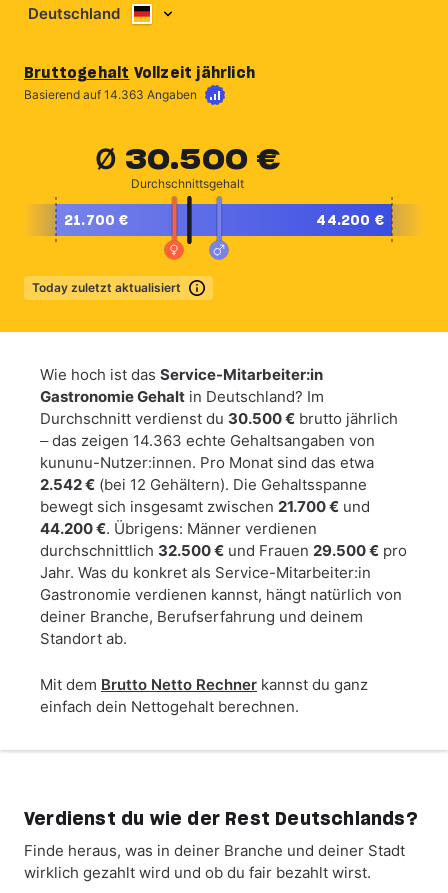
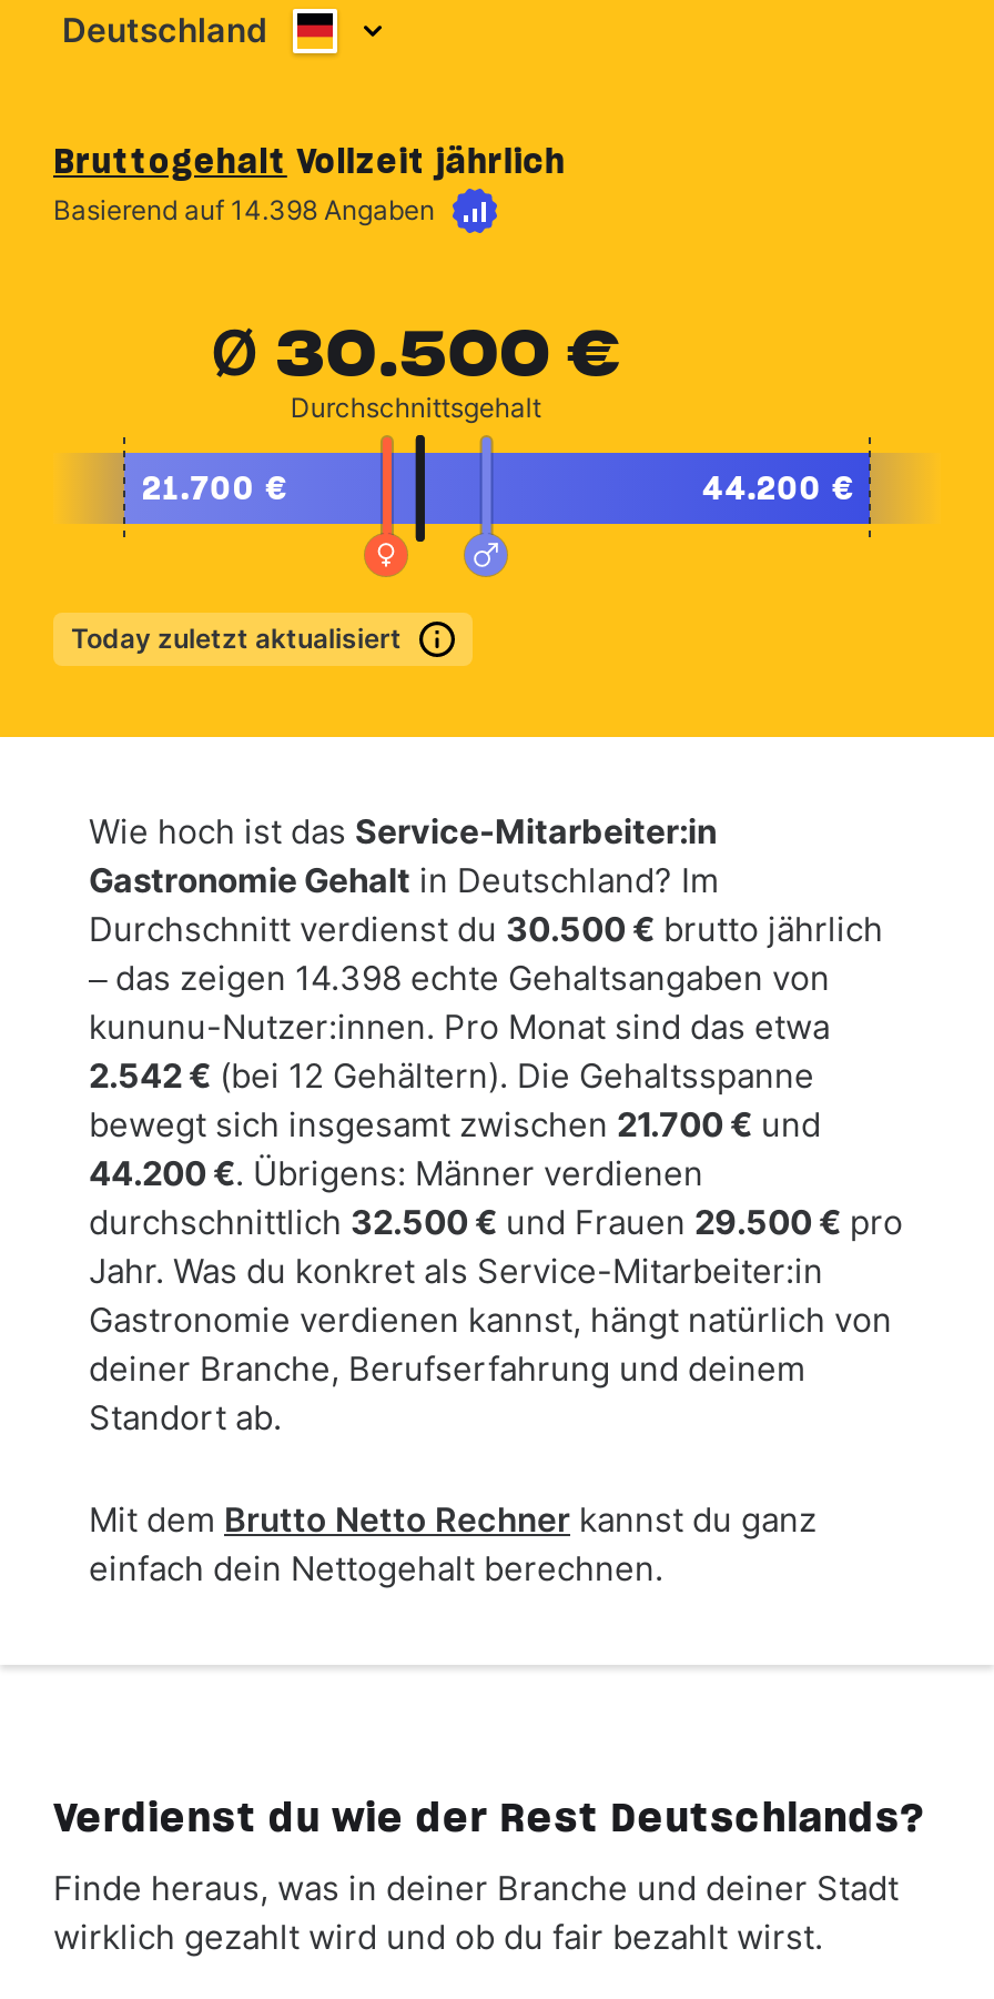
- Basierend auf 14.363 Angaben
+ Basierend auf 14.398 Angaben

- – das zeigen 14.363 echte Gehaltsangaben von
+ – das zeigen 14.398 echte Gehaltsangaben von
